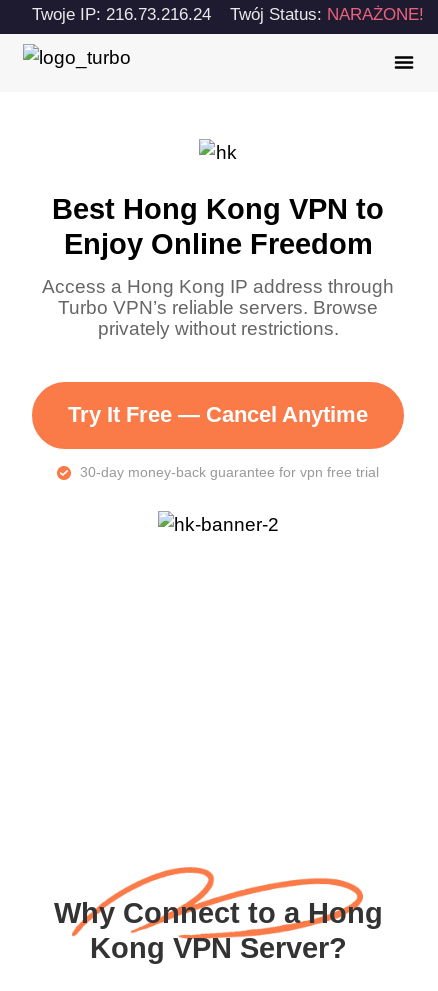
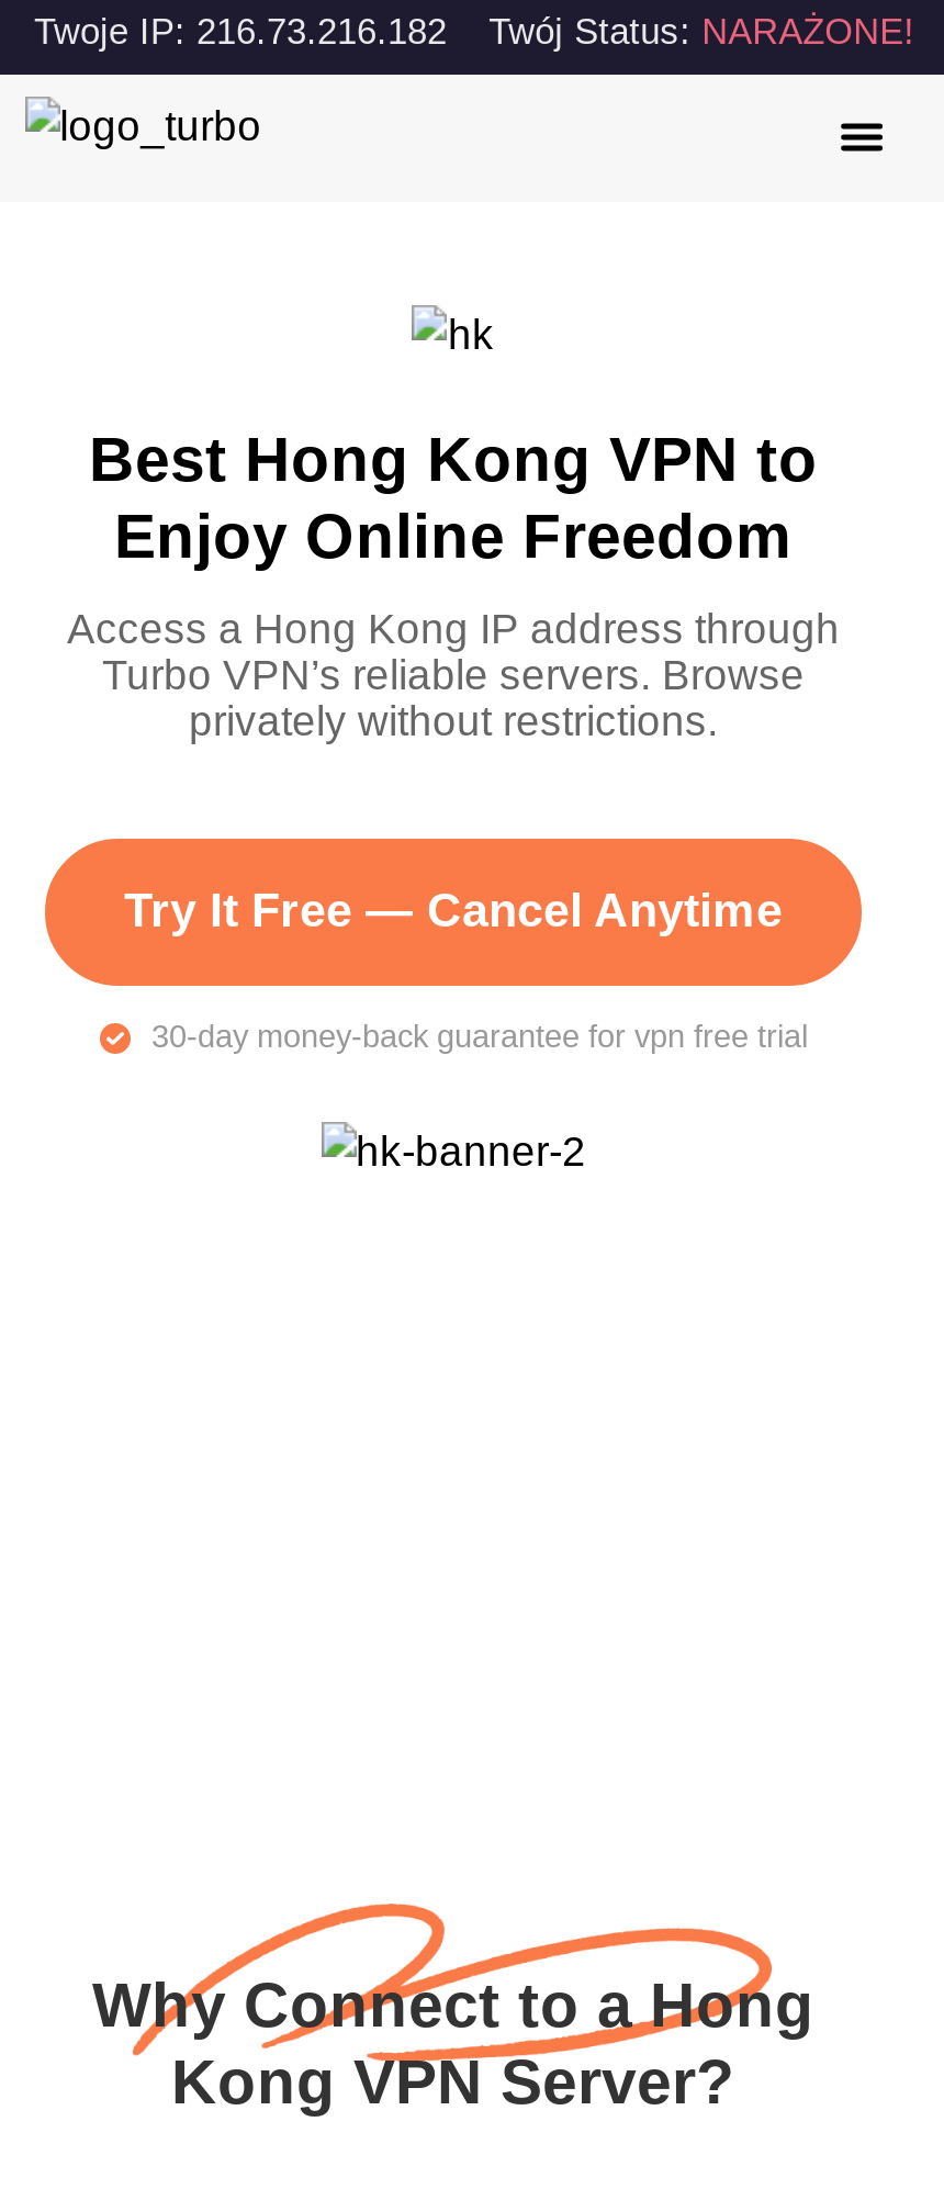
- Twoje IP: 216.73.216.24 Twój Status: NARAŻONE!
+ Twoje IP: 216.73.216.182 Twój Status: NARAŻONE!
